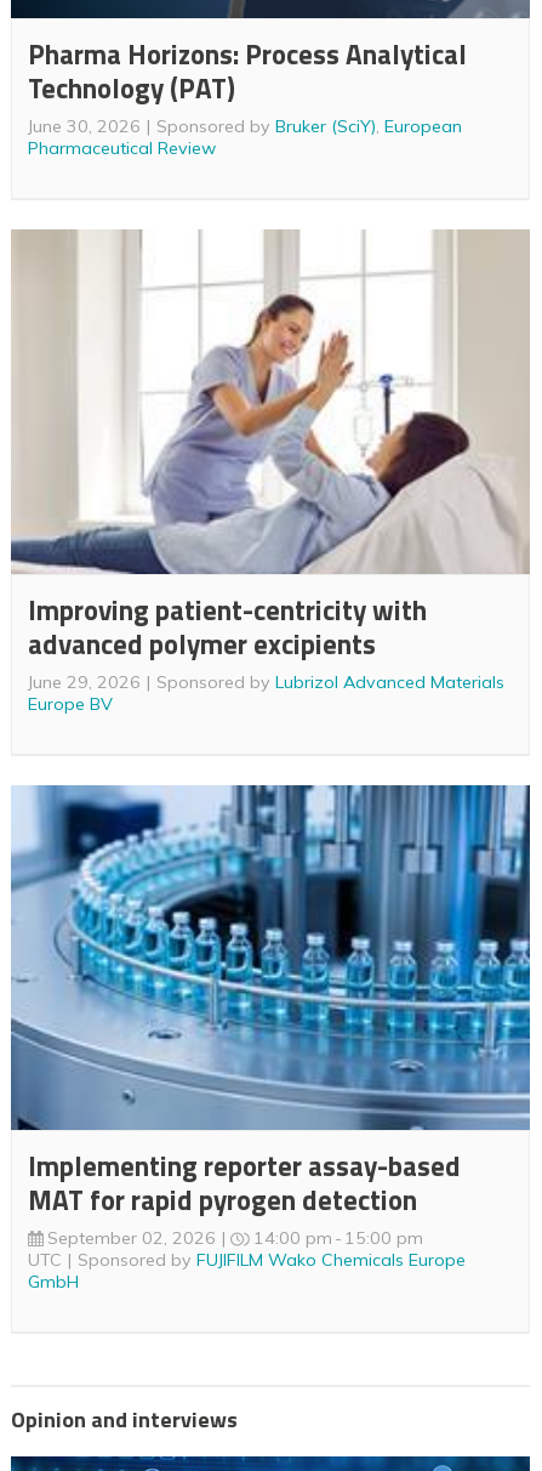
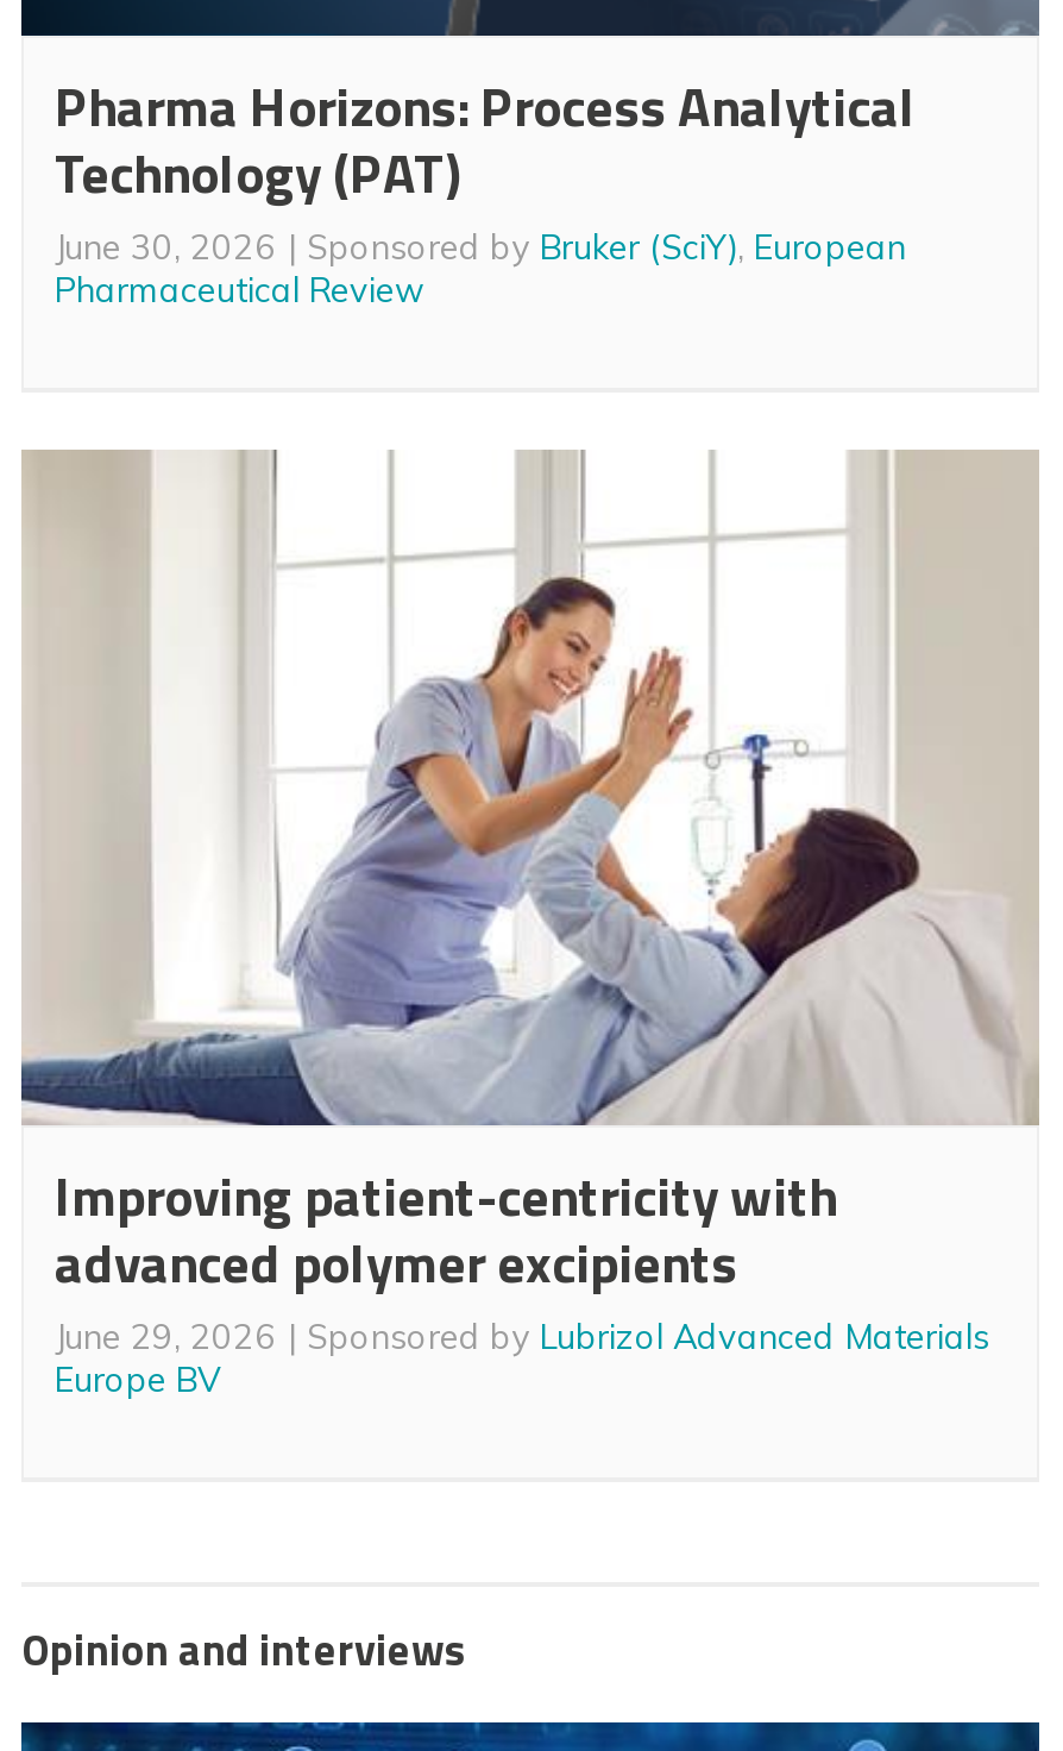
- [image]
- Implementing reporter assay-based
- MAT for rapid pyrogen detection
- September 02, 2026
- 14:00 pm 15:00 pm
- UTC
- Sponsored by FUJIFILM Wako Chemicals Europe
- GmbH
